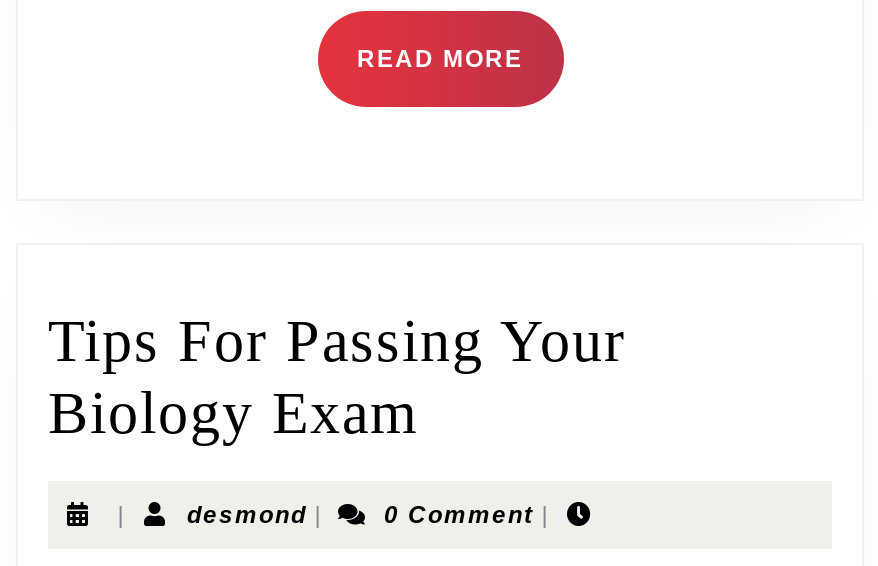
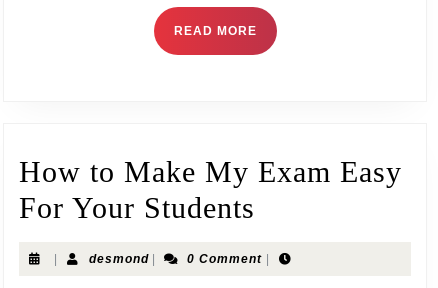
- Tips For Passing Your
- Biology Exam
+ How to Make My Exam Easy
+ For Your Students
